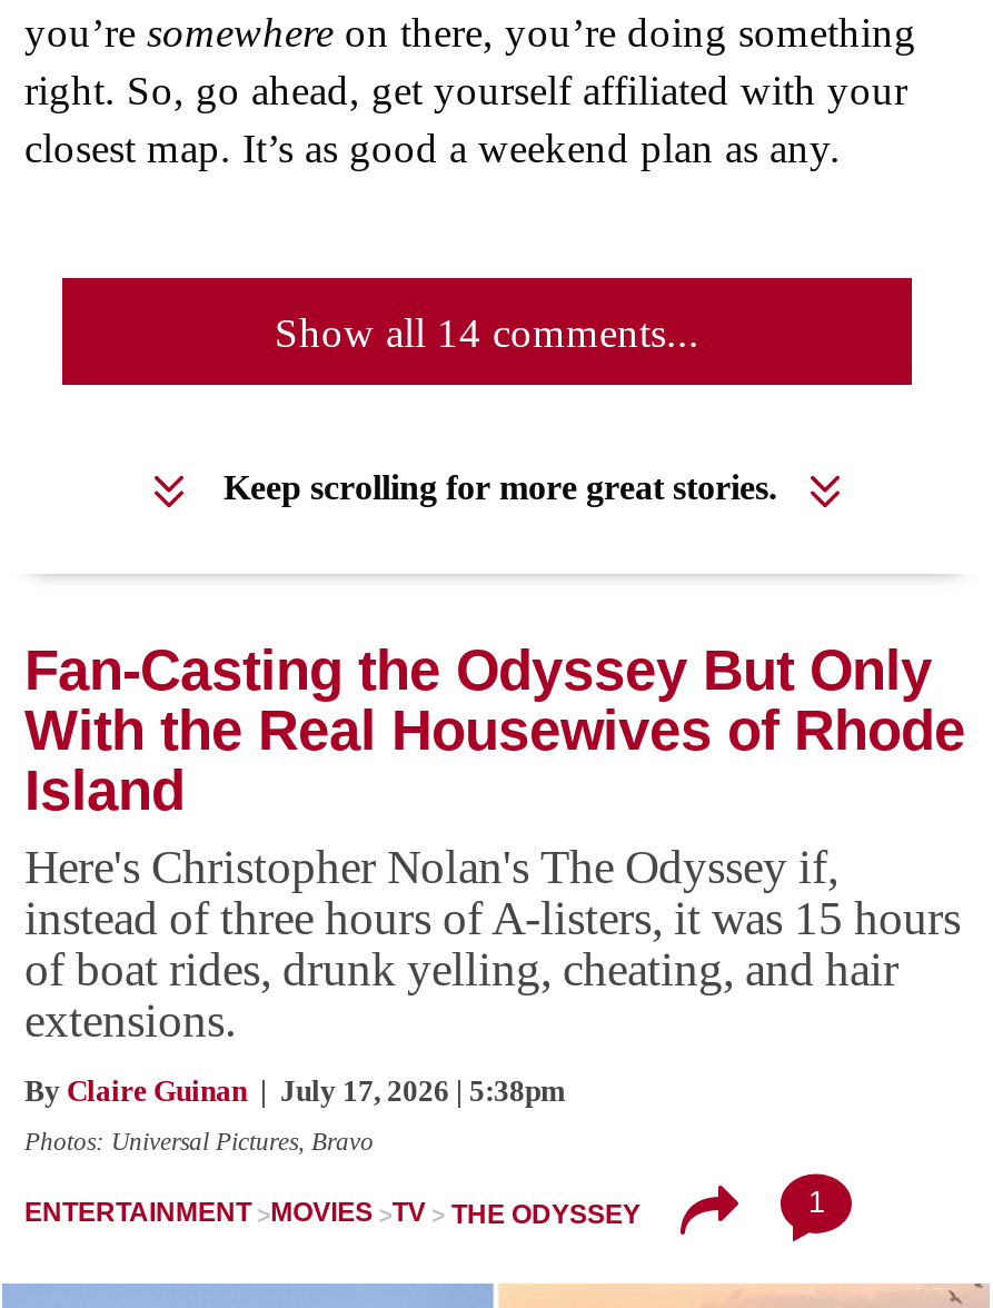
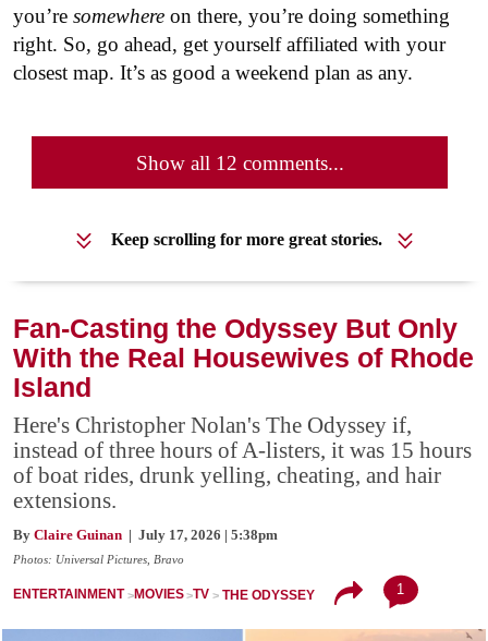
- Show all 14 comments...
+ Show all 12 comments...
